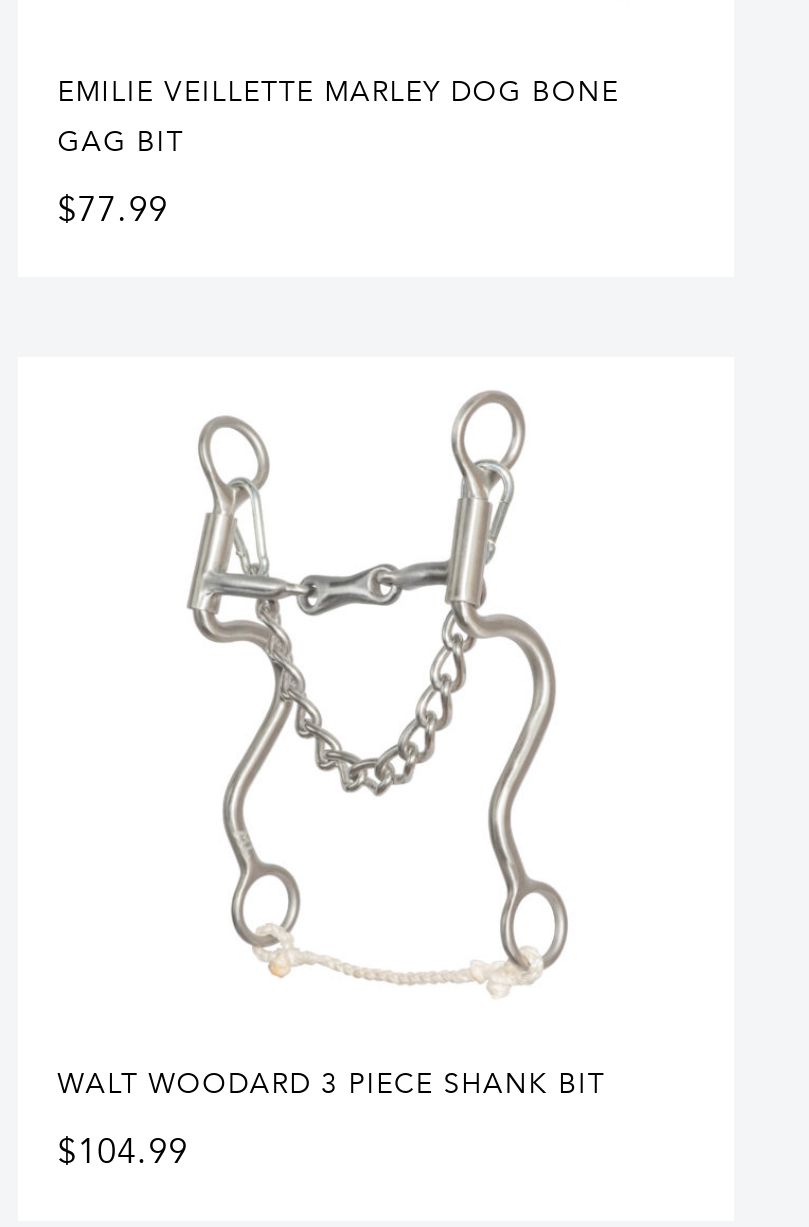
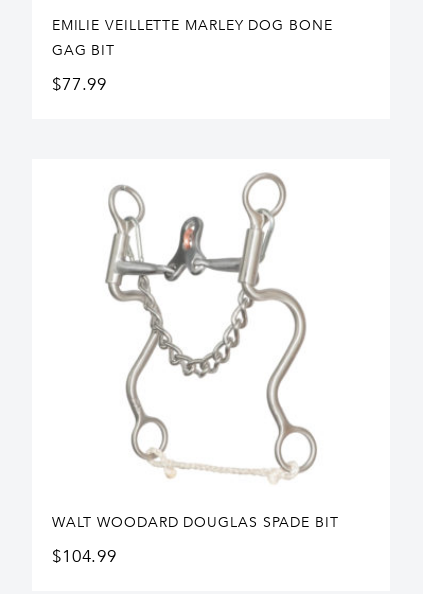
- [image]
- WALT WOODARD 3 PIECE SHANK BIT
+ [image]
+ WALT WOODARD DOUGLAS SPADE BIT
